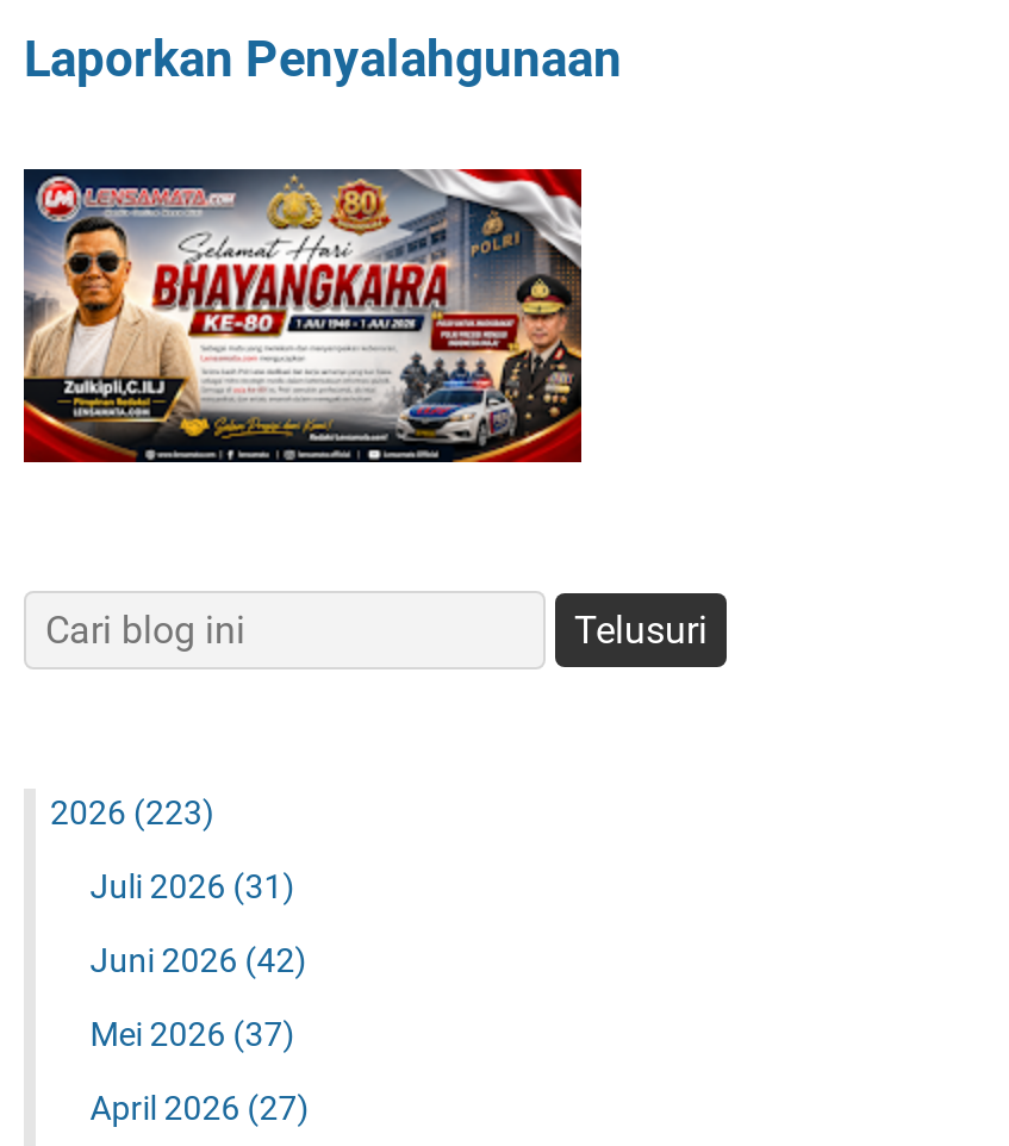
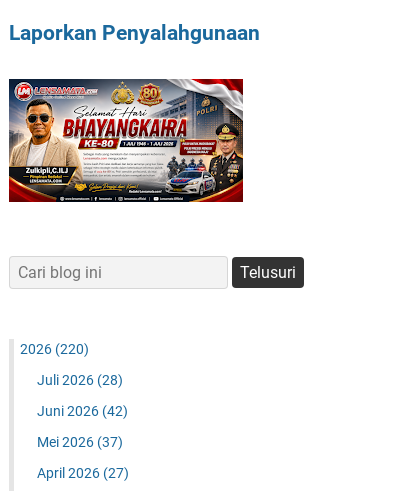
- 2026 (223)
+ 2026 (220)

- Juli 2026 (31)
+ Juli 2026 (28)
